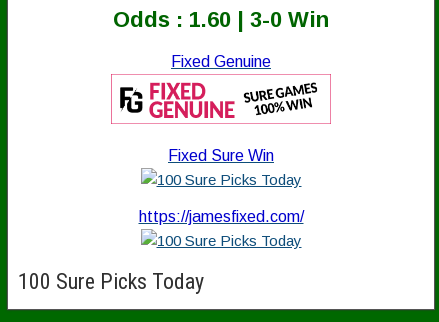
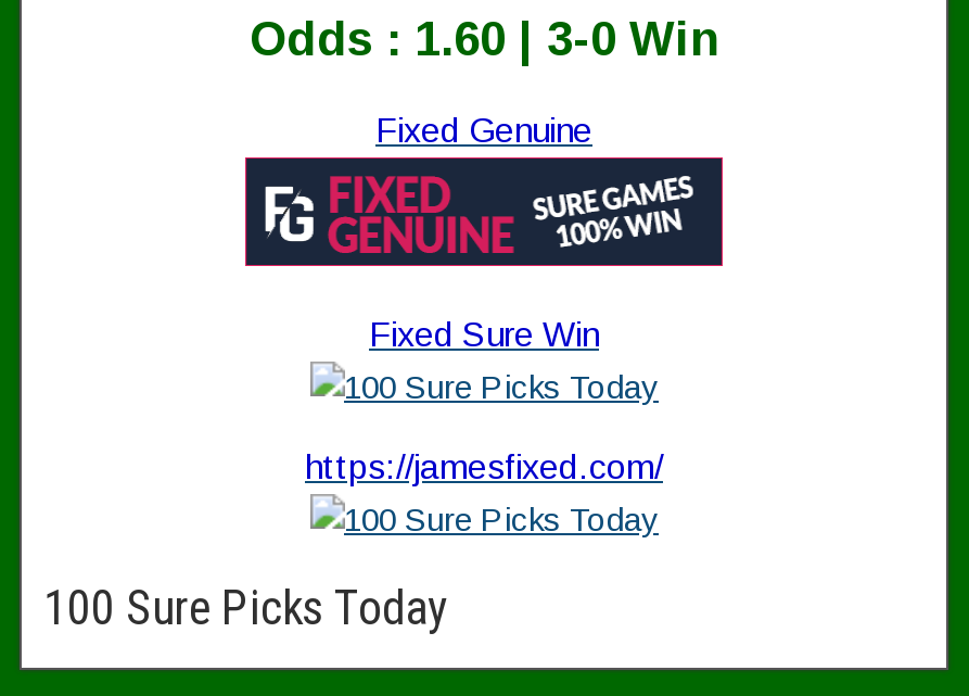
- [image]
+ [image]
